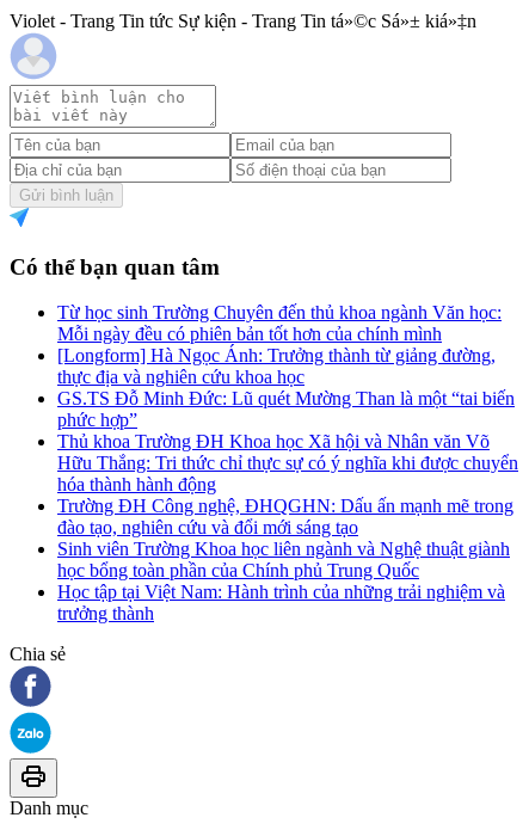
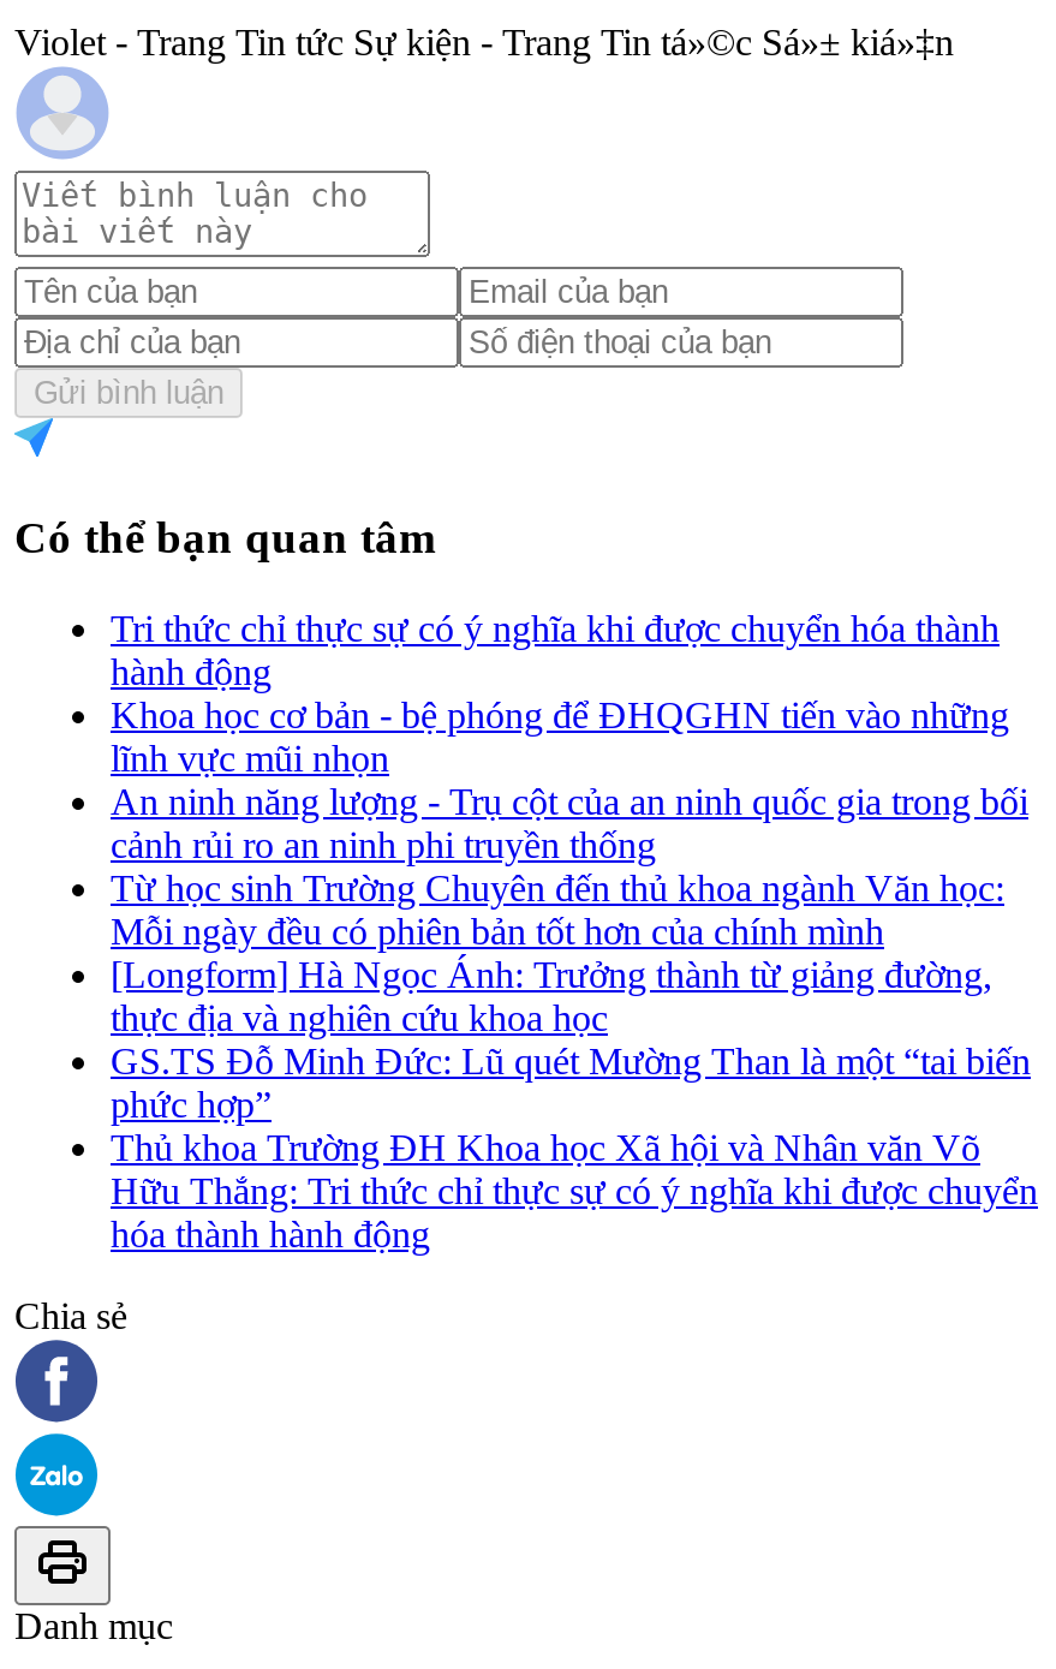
+ Tri thức chỉ thực sự có ý nghĩa khi được chuyển hóa thành
+ hành động
+ Khoa học cơ bản - bệ phóng để ĐHQGHN tiến vào những
+ lĩnh vực mũi nhọn
+ An ninh năng lượng - Trụ cột của an ninh quốc gia trong bối
+ cảnh rủi ro an ninh phi truyền thống

moved down: Từ học sinh Trường Chuyên đến thủ khoa ngành Văn học: | Mỗi ngày đều có phiên bản tốt hơn của chính mình | [Longform] Hà Ngọc Ánh: Trưởng thành từ giảng đường, | ... | Hữu Thắng: Tri thức chỉ thực sự có ý nghĩa khi được chuyển | hóa thành hành động

- Trường ĐH Công nghệ, ĐHQGHN: Dấu ấn mạnh mẽ trong
- đào tạo, nghiên cứu và đổi mới sáng tạo
- Sinh viên Trường Khoa học liên ngành và Nghệ thuật giành
- học bổng toàn phần của Chính phủ Trung Quốc
- Học tập tại Việt Nam: Hành trình của những trải nghiệm và
- trưởng thành
